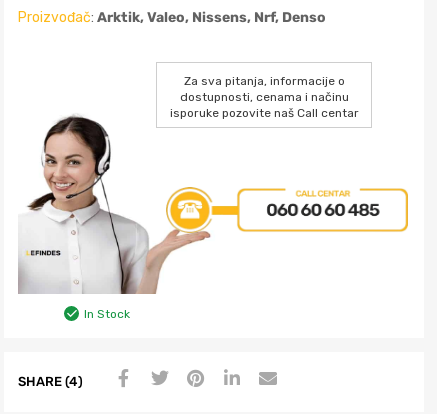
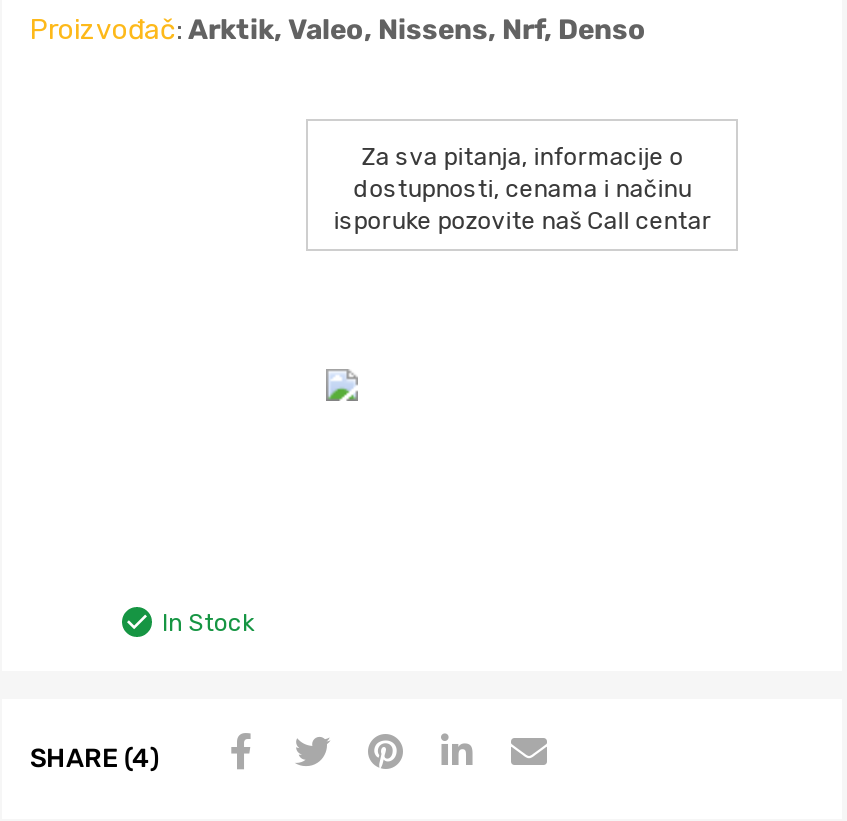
- [image]
